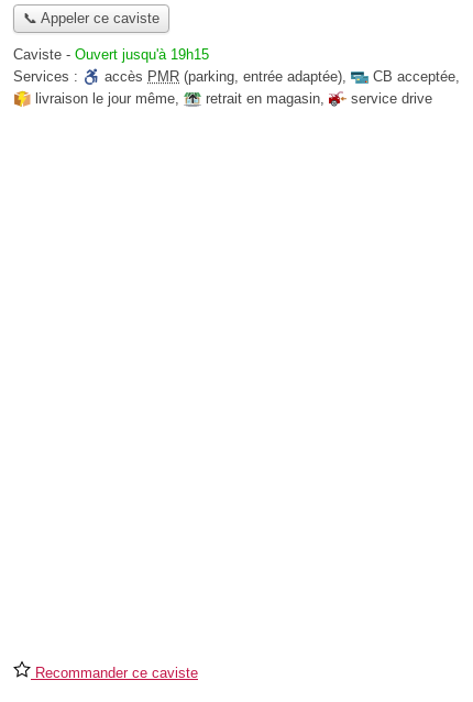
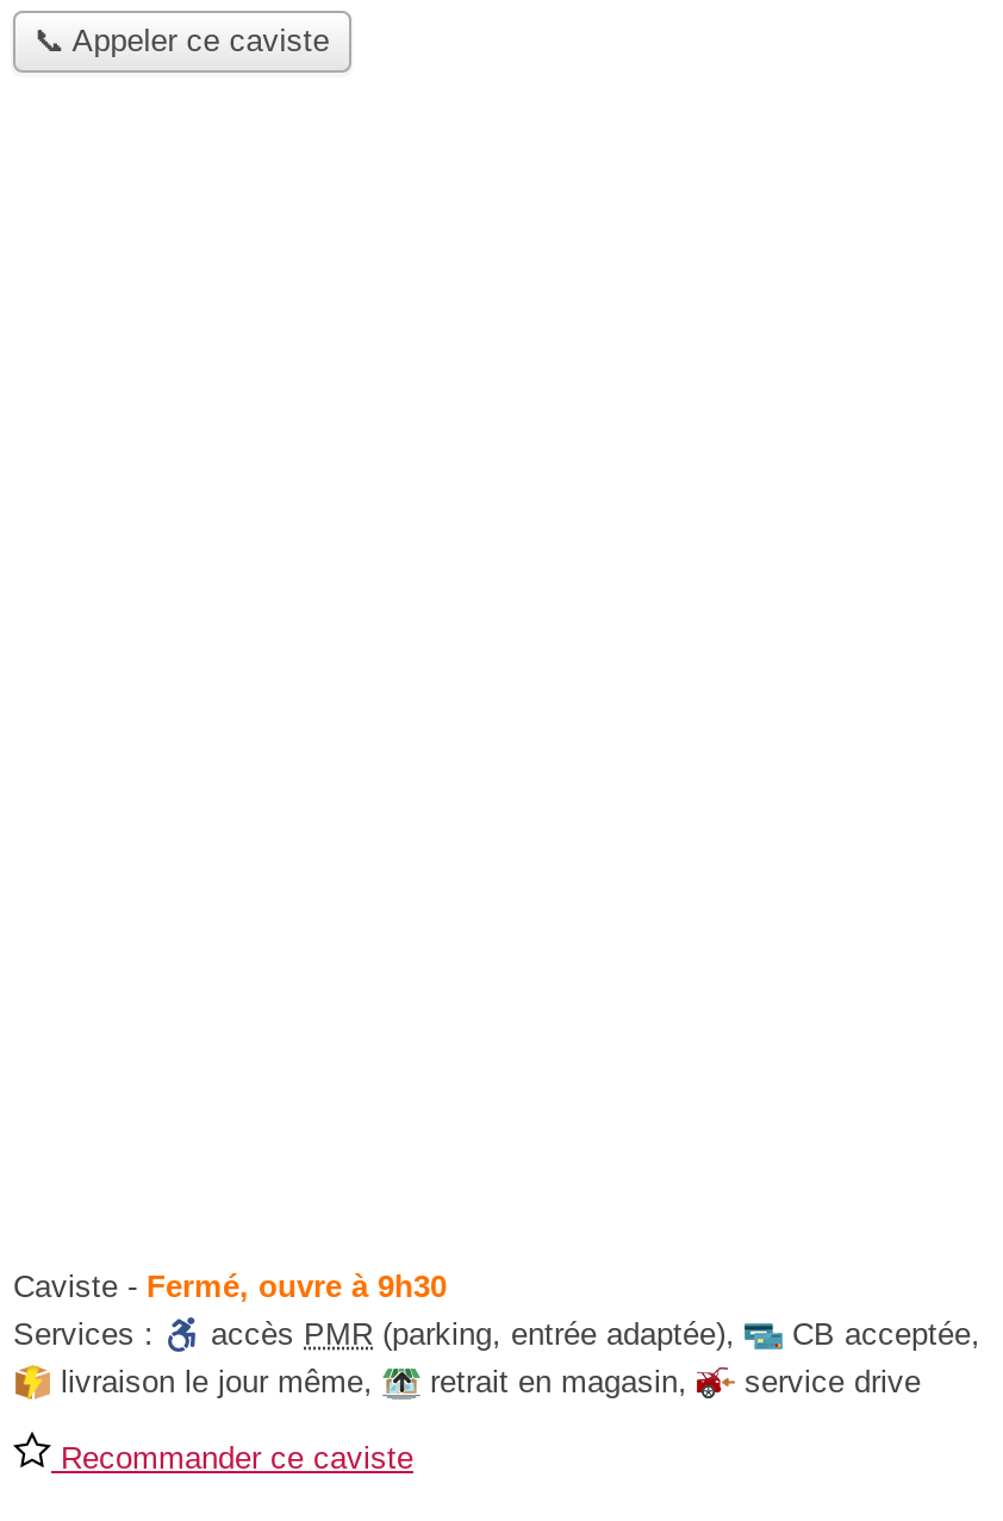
- Caviste - Ouvert jusqu'à 19h15
+ Caviste - Fermé, ouvre à 9h30

moved down: Services : | accès PMR (parking, entrée adaptée), | CB acceptée, | livraison le jour même, | retrait en magasin, | service drive
